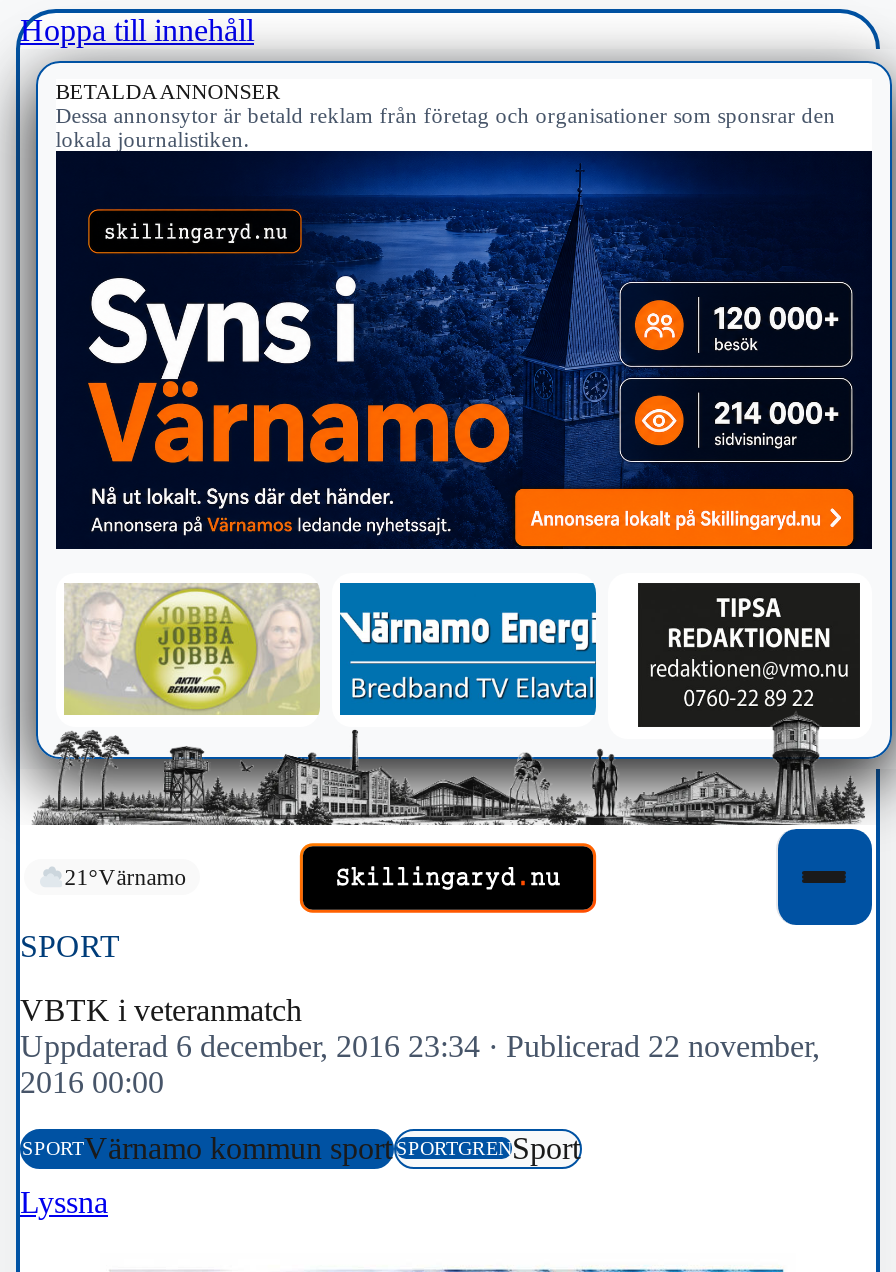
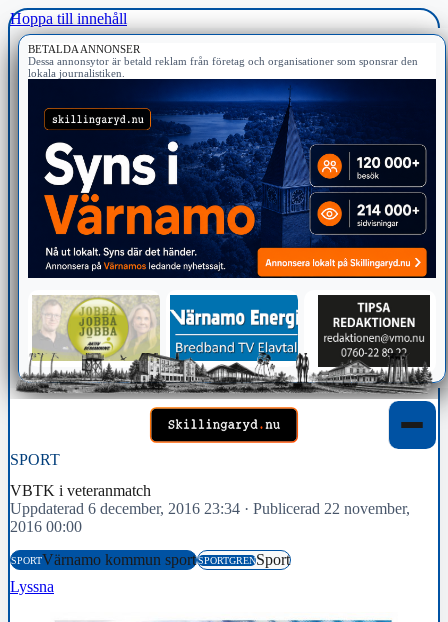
- [image]
+ [image]

- 21°Värnamo
